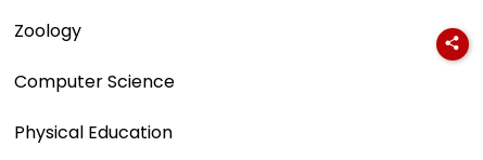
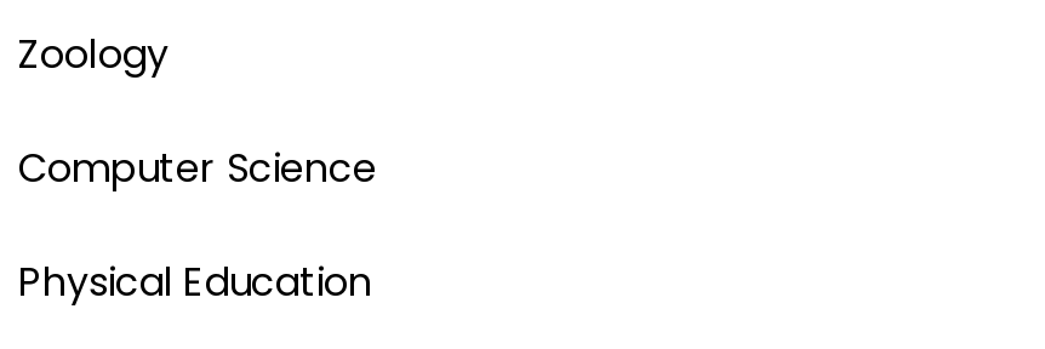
- [image]
